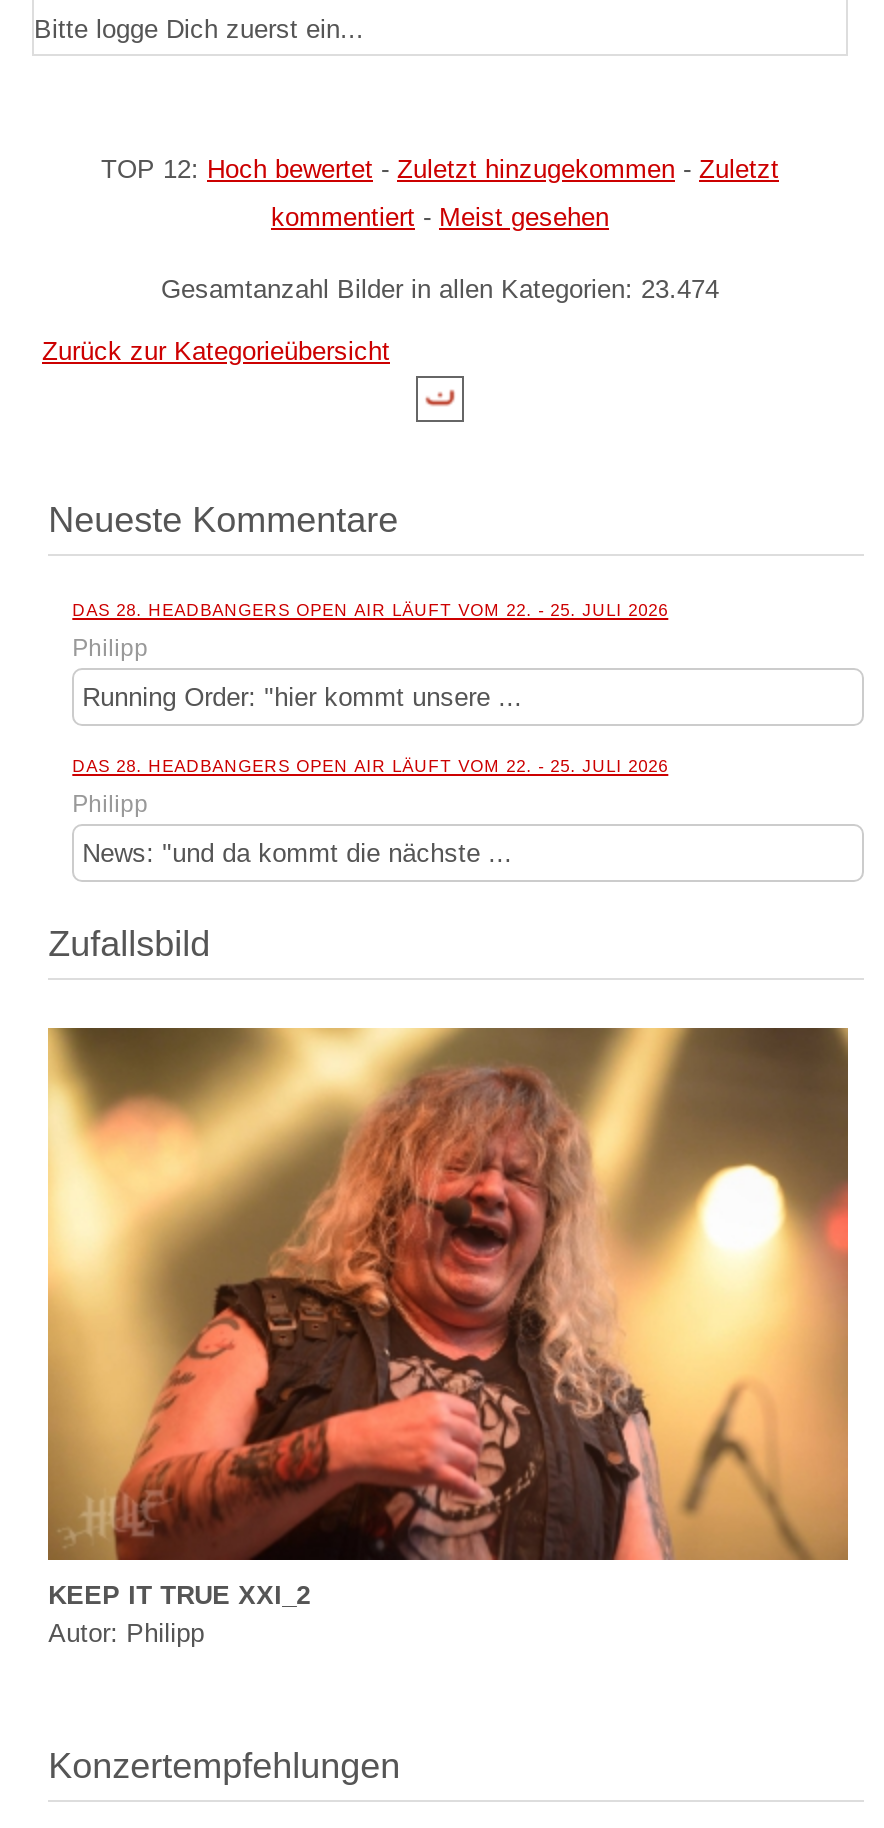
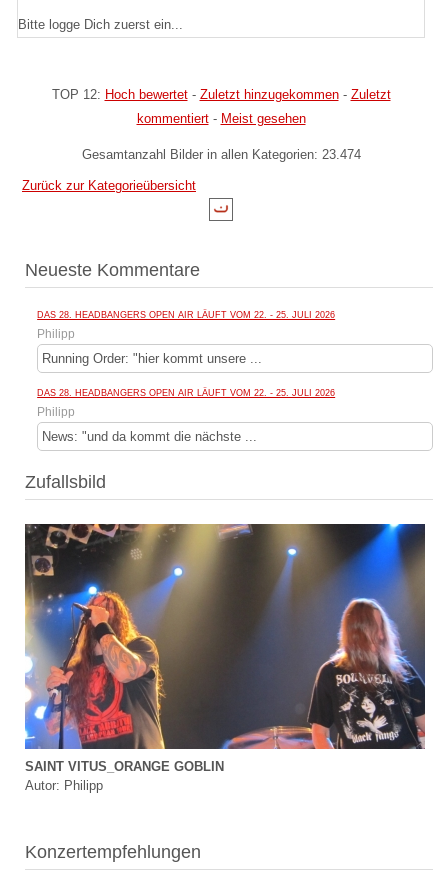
- [image]
- KEEP IT TRUE XXI_2
+ [image]
+ SAINT VITUS_ORANGE GOBLIN
